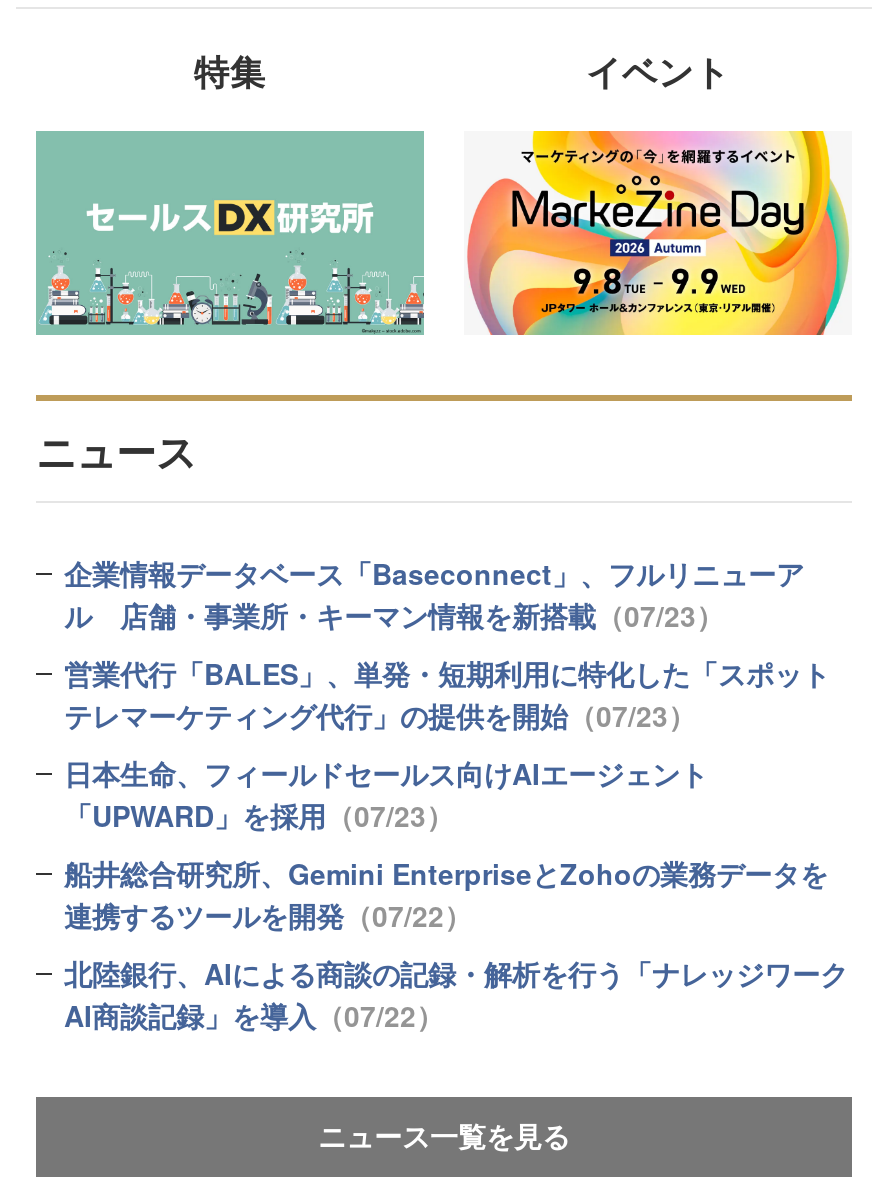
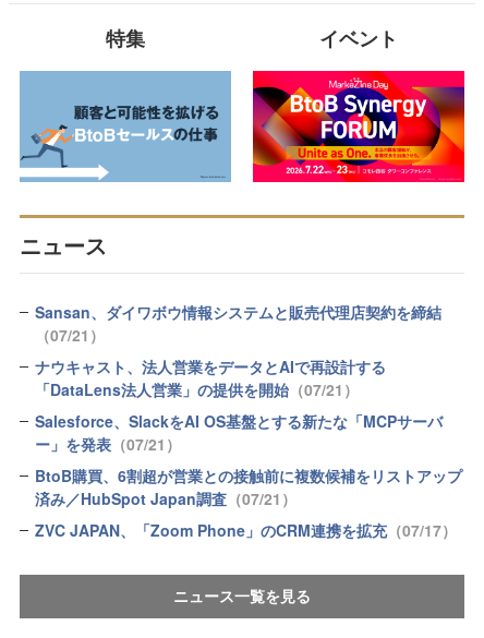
- [image]
+ [image]

- [image]
+ [image]

- 企業情報データベース「Baseconnect」、フルリニューア
- ル 店舗・事業所・キーマン情報を新搭載（07/23）
- 営業代行「BALES」、単発・短期利用に特化した「スポット
- テレマーケティング代行」の提供を開始（07/23）
- 日本生命、フィールドセールス向けAIエージェント
- 「UPWARD」を採用（07/23）
- 船井総合研究所、Gemini EnterpriseとZohoの業務データを
- 連携するツールを開発（07/22）
- 北陸銀行、AIによる商談の記録・解析を行う「ナレッジワーク
- AI商談記録」を導入（07/22）
+ Sansan、ダイワボウ情報システムと販売代理店契約を締結
+ （07/21）
+ ナウキャスト、法人営業をデータとAIで再設計する
+ 「DataLens法人営業」の提供を開始（07/21）
+ Salesforce、SlackをAI OS基盤とする新たな「MCPサーバ
+ ー」を発表（07/21）
+ BtoB購買、6割超が営業との接触前に複数候補をリストアップ
+ 済み／HubSpot Japan調査（07/21）
+ ZVC JAPAN、「Zoom Phone」のCRM連携を拡充（07/17）
